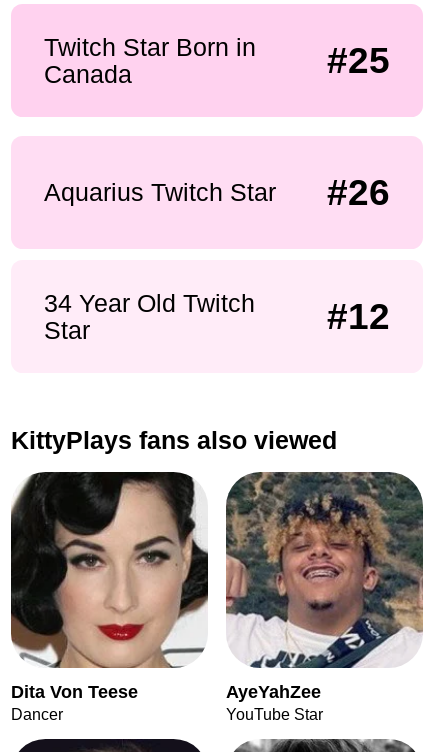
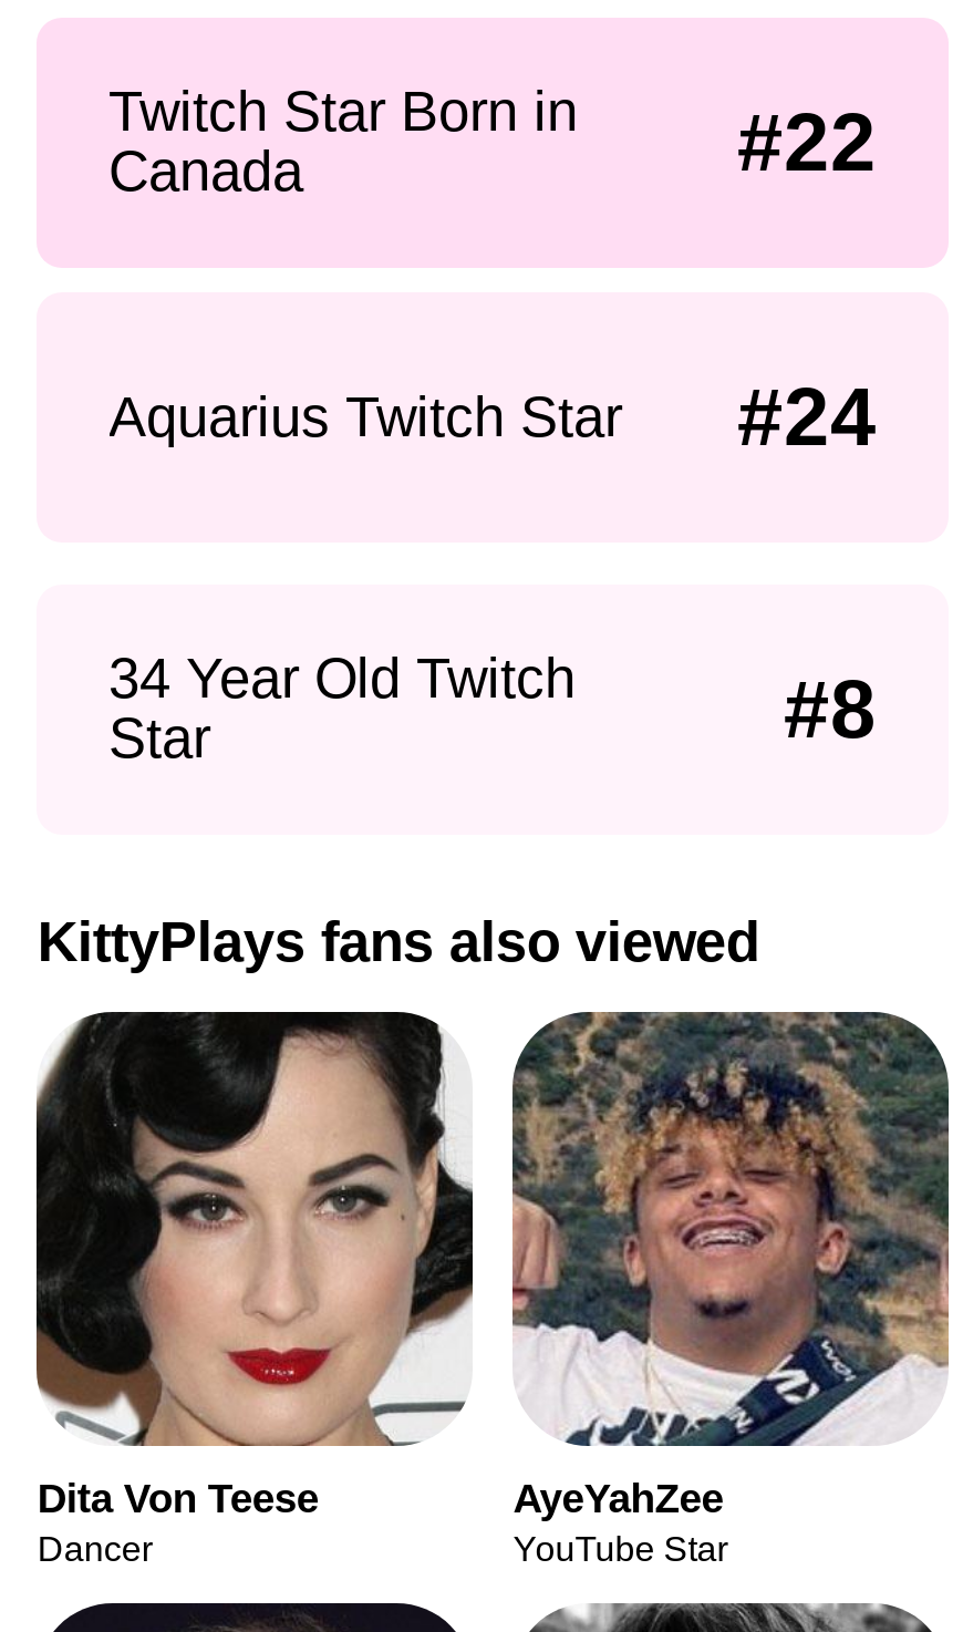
- #25
+ #22

- Aquarius Twitch Star #26
+ Aquarius Twitch Star #24

- #12
+ #8
